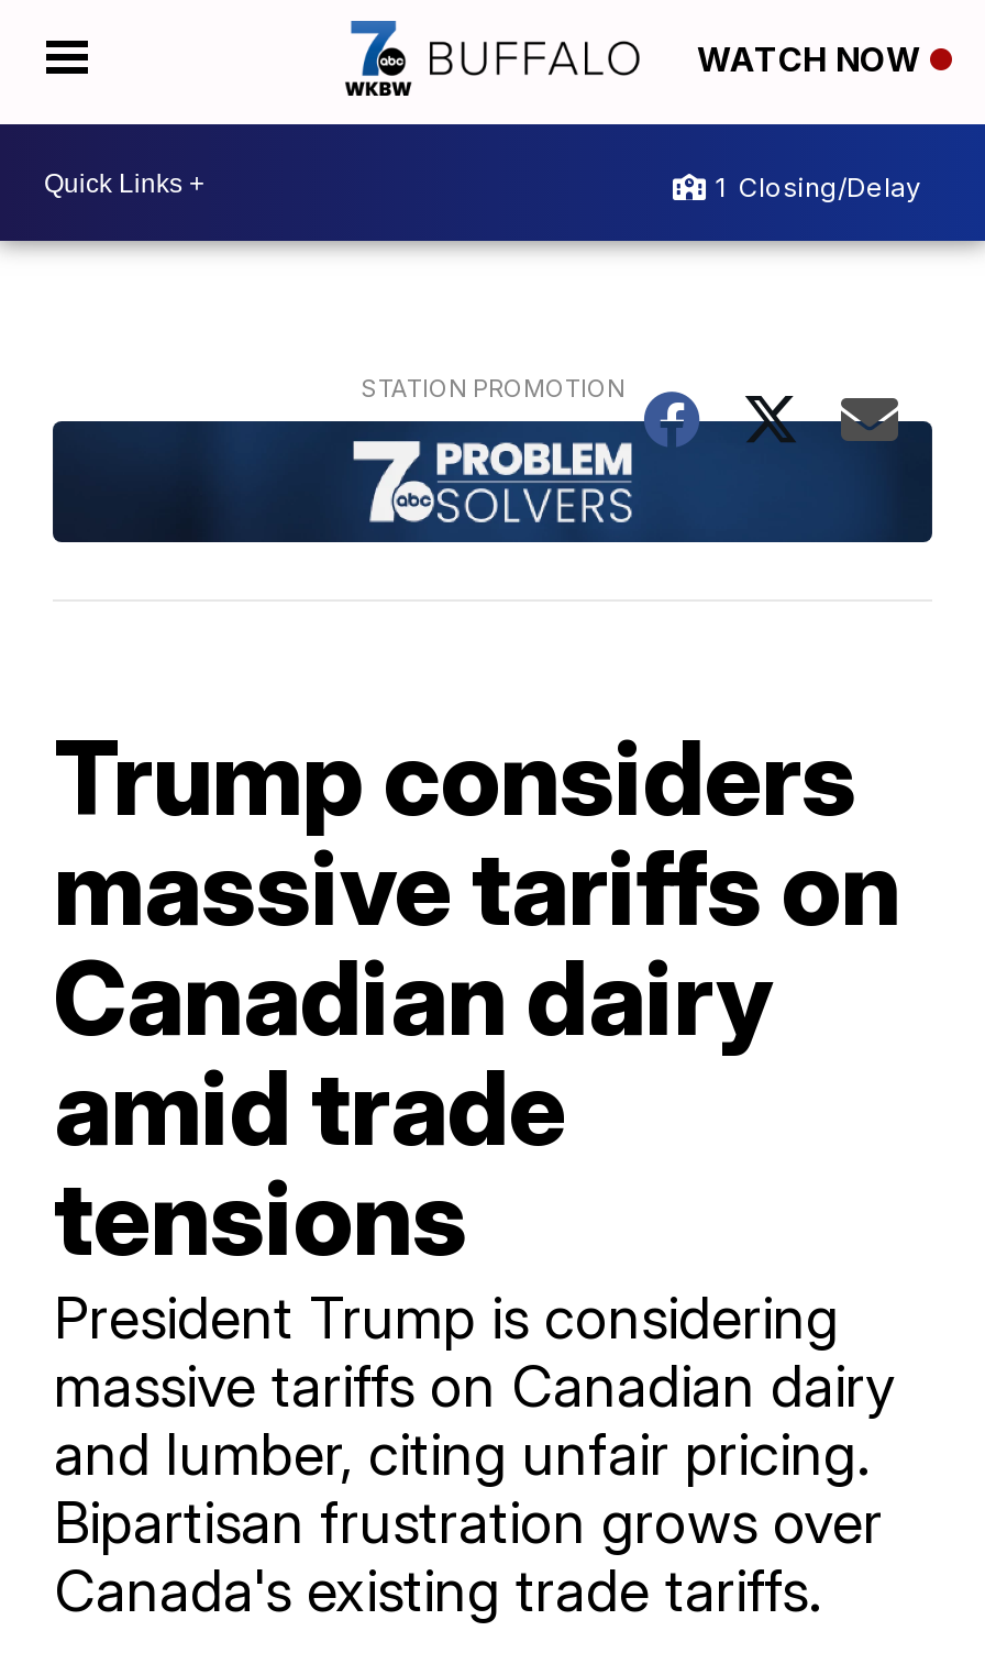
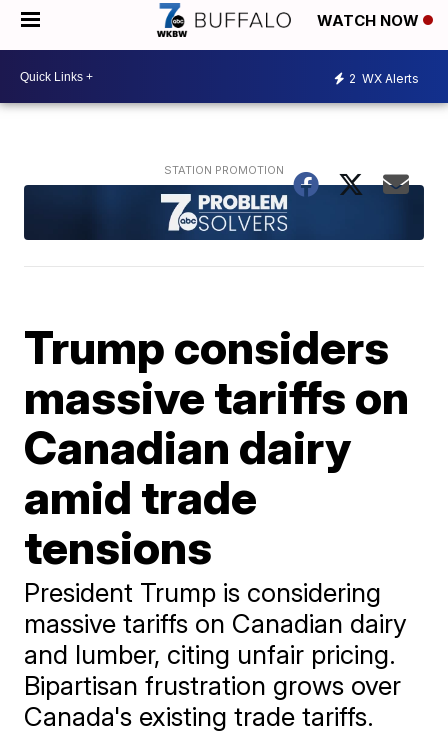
- 1 Closing/Delay
+ 2 WX Alerts
